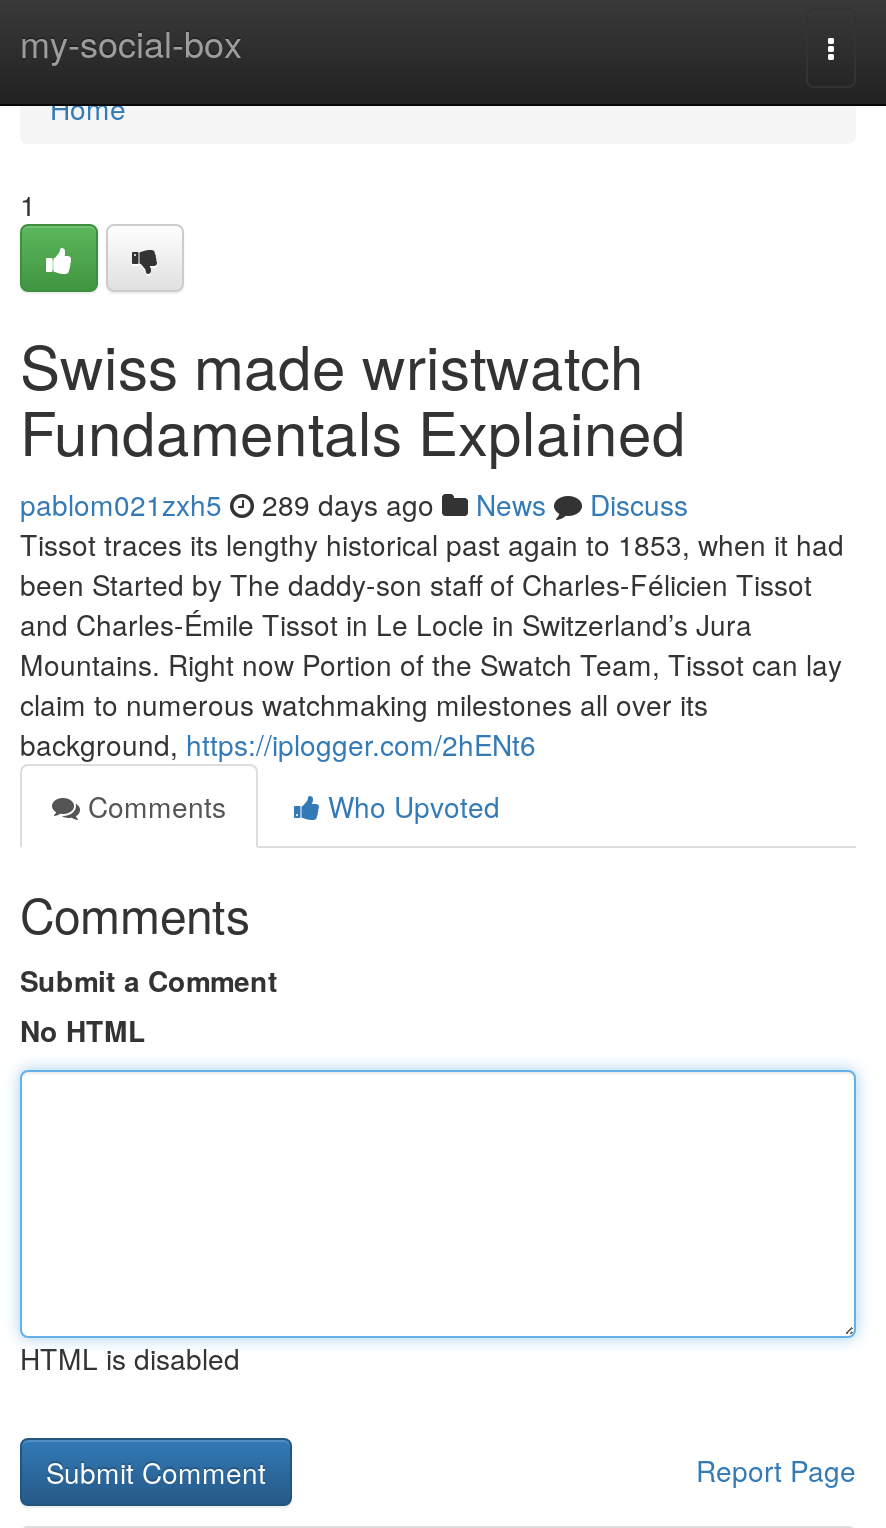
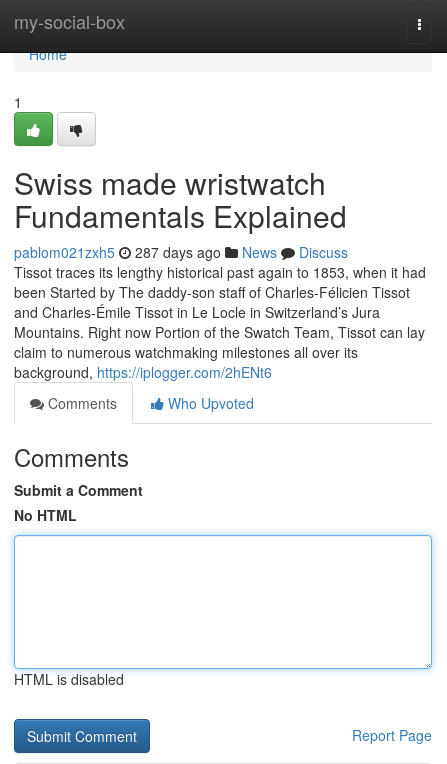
- pablom021zxh5 289 days ago News Discuss
+ pablom021zxh5 287 days ago News Discuss
